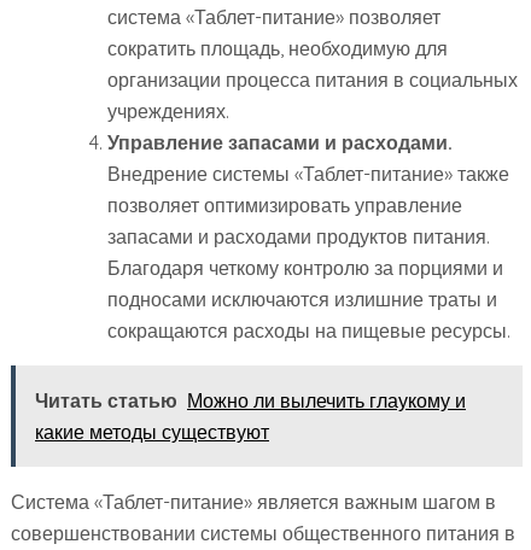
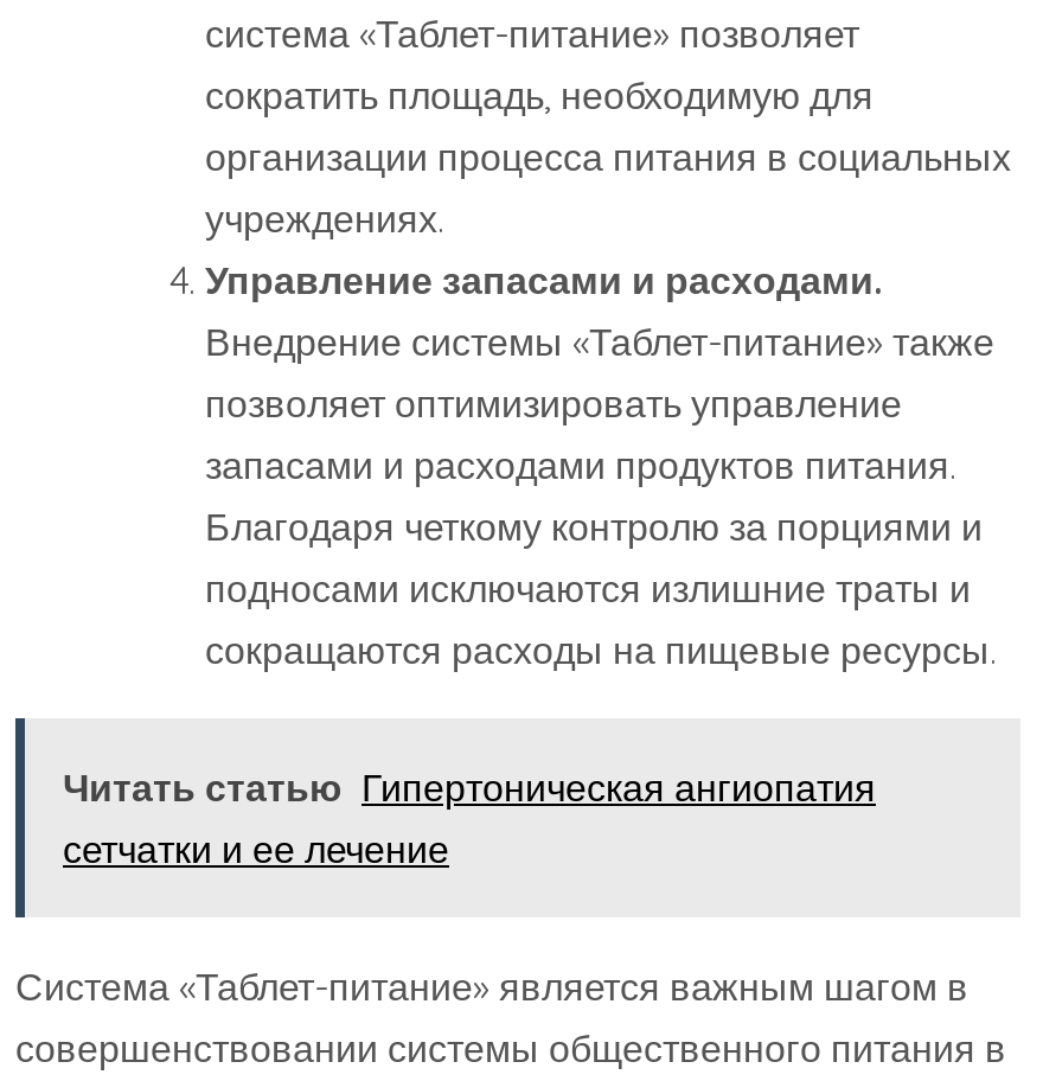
- Читать статью Можно ли вылечить глаукому и
- какие методы существуют
+ Читать статью Гипертоническая ангиопатия
+ сетчатки и ее лечение
